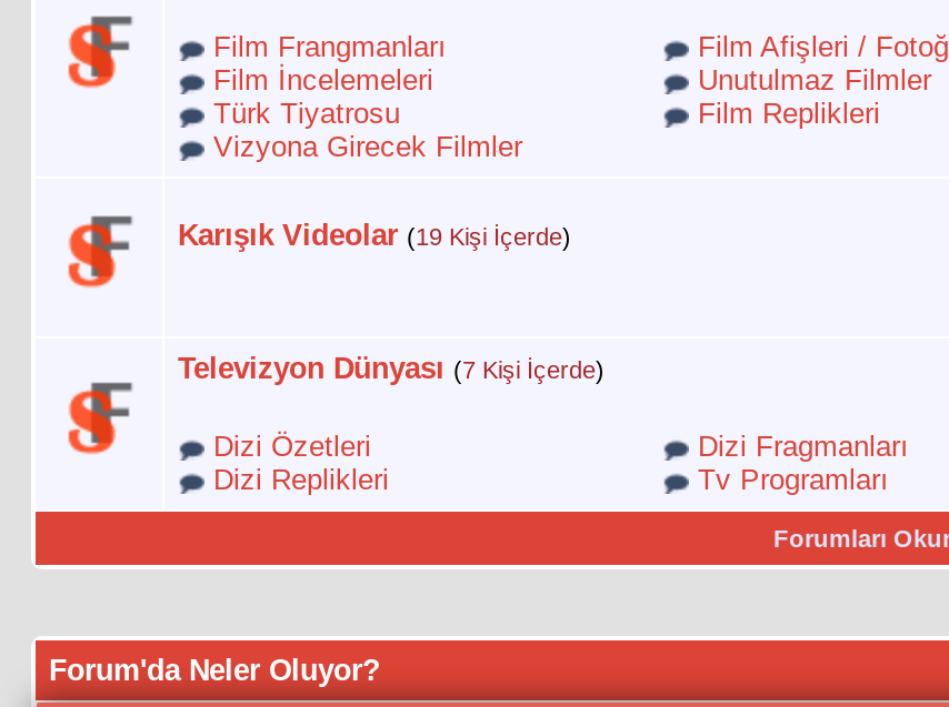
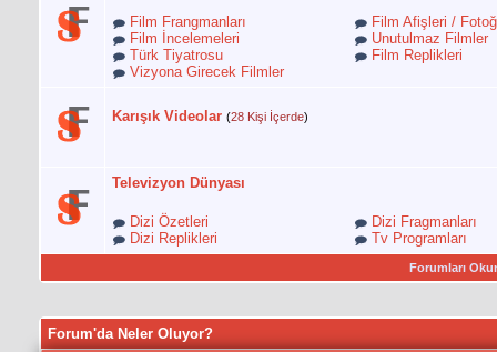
- Karışık Videolar (19 Kişi İçerde)
+ Karışık Videolar (28 Kişi İçerde)

- Televizyon Dünyası (7 Kişi İçerde)
+ Televizyon Dünyası
